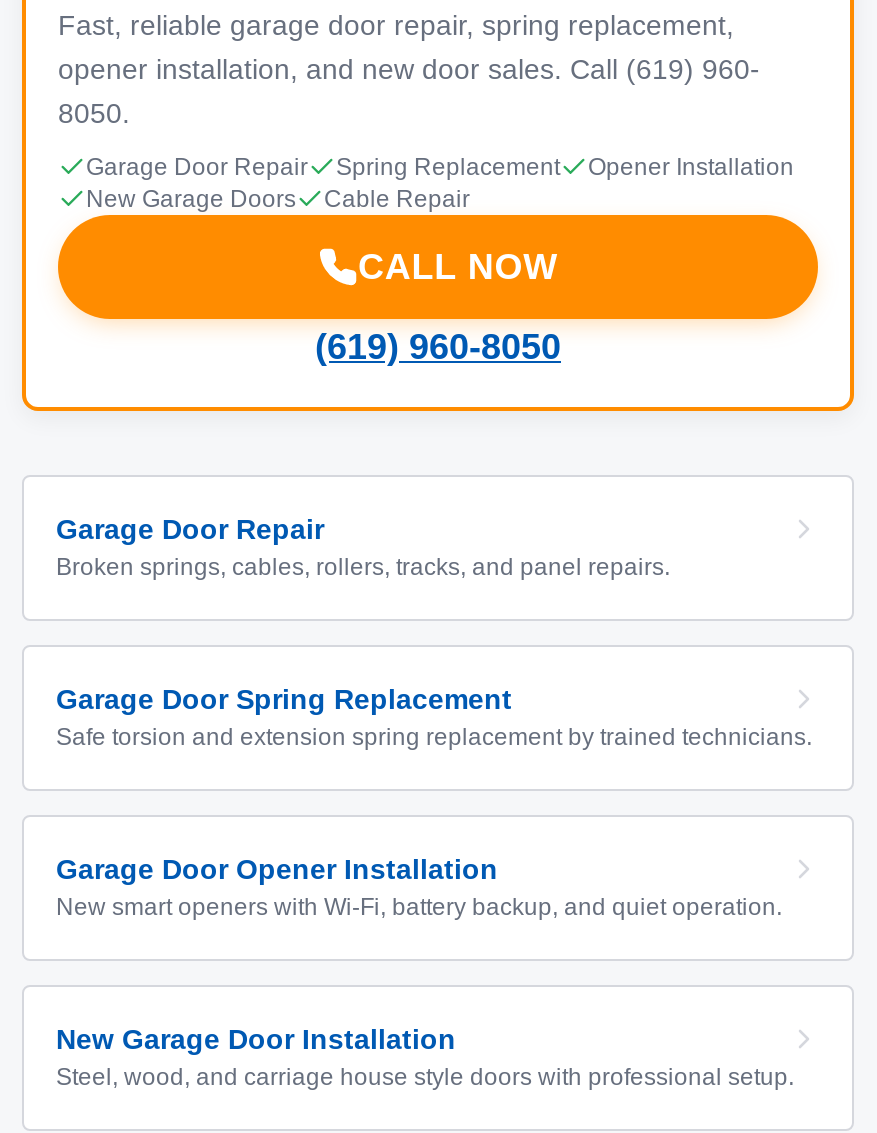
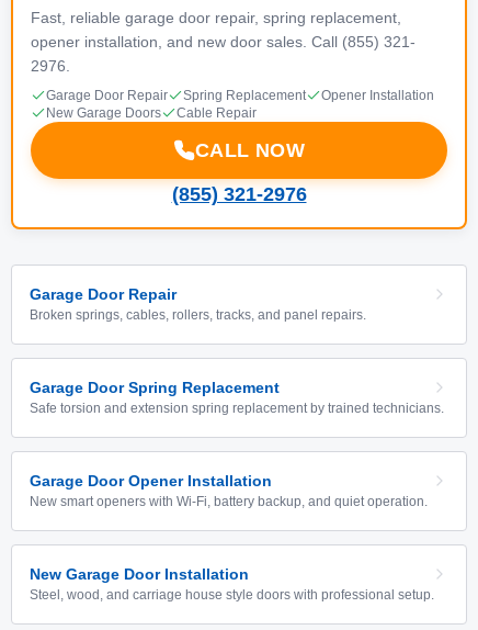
- opener installation, and new door sales. Call (619) 960-
+ opener installation, and new door sales. Call (855) 321-

- 8050.
+ 2976.

- (619) 960-8050
+ (855) 321-2976
